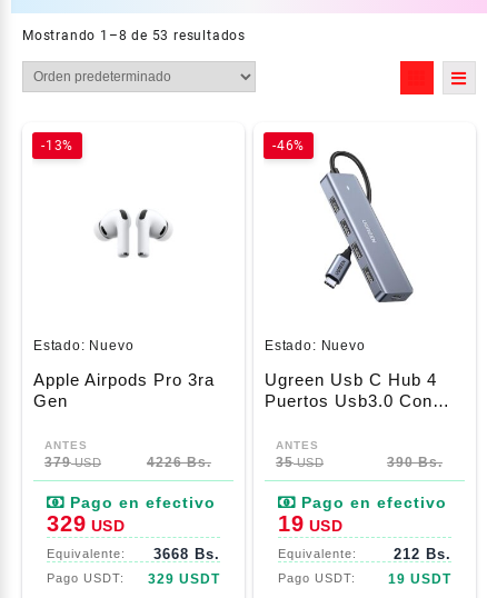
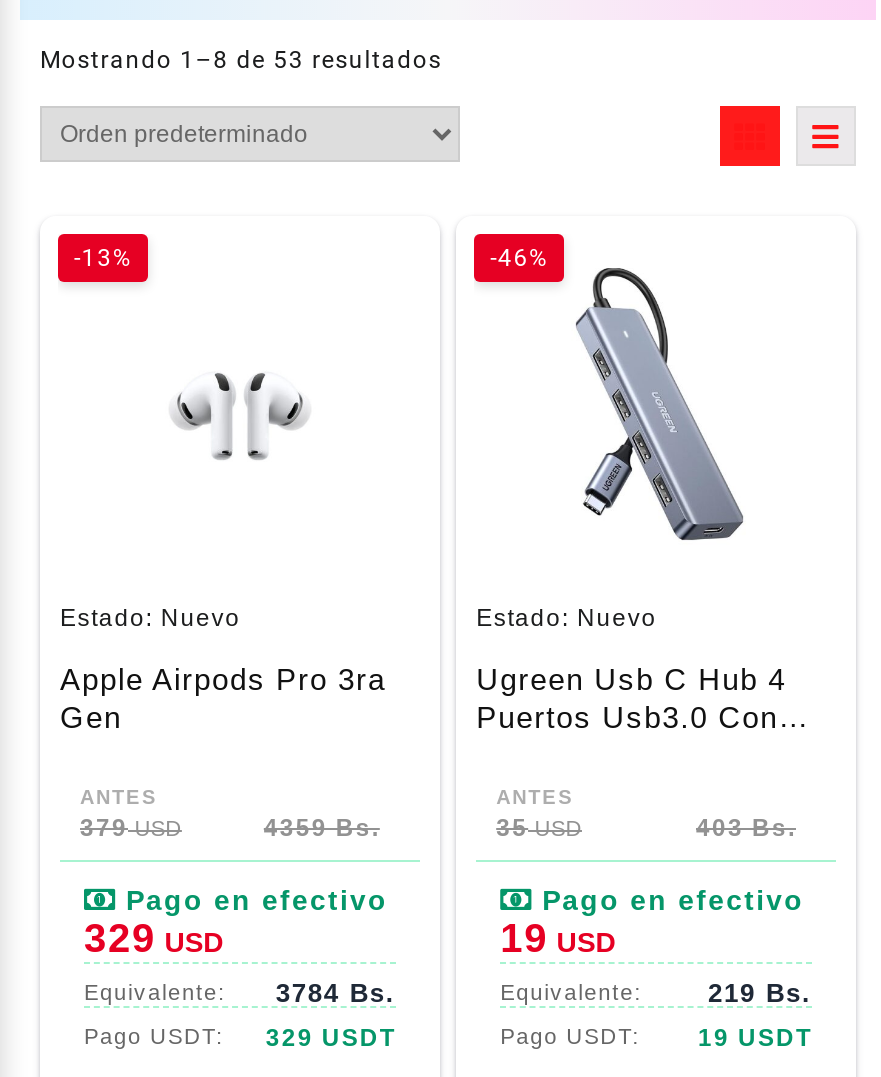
- 4226 Bs.
+ 4359 Bs.

- 390 Bs.
+ 403 Bs.

- 3668 Bs.
+ 3784 Bs.

- 212 Bs.
+ 219 Bs.
